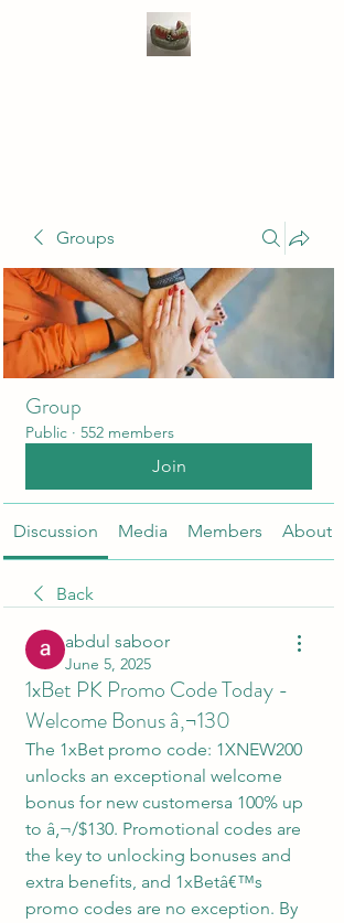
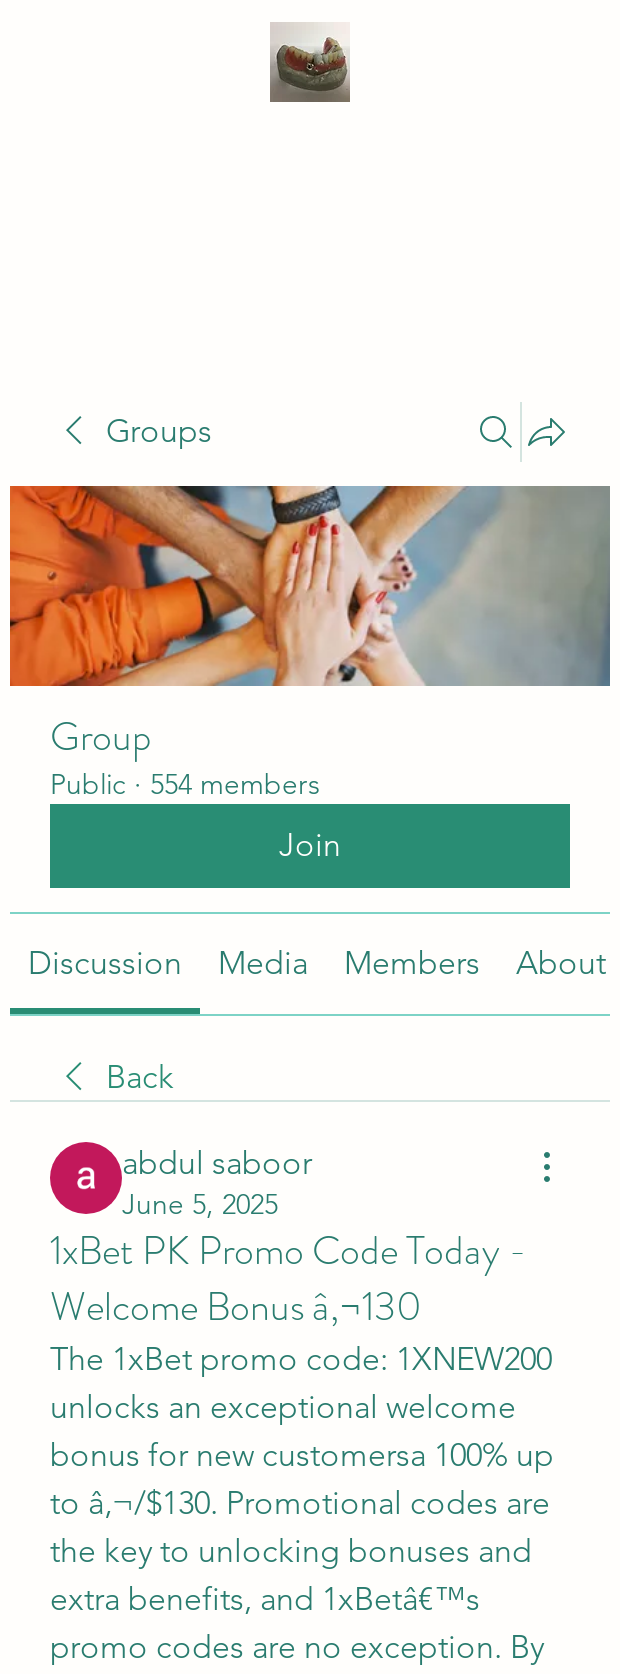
- Public · 552 members
+ Public · 554 members
